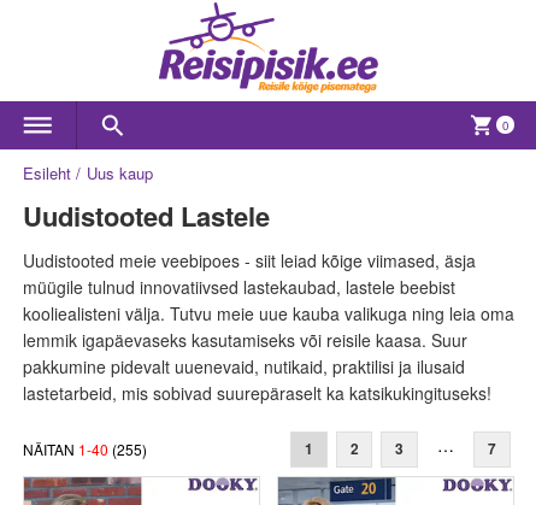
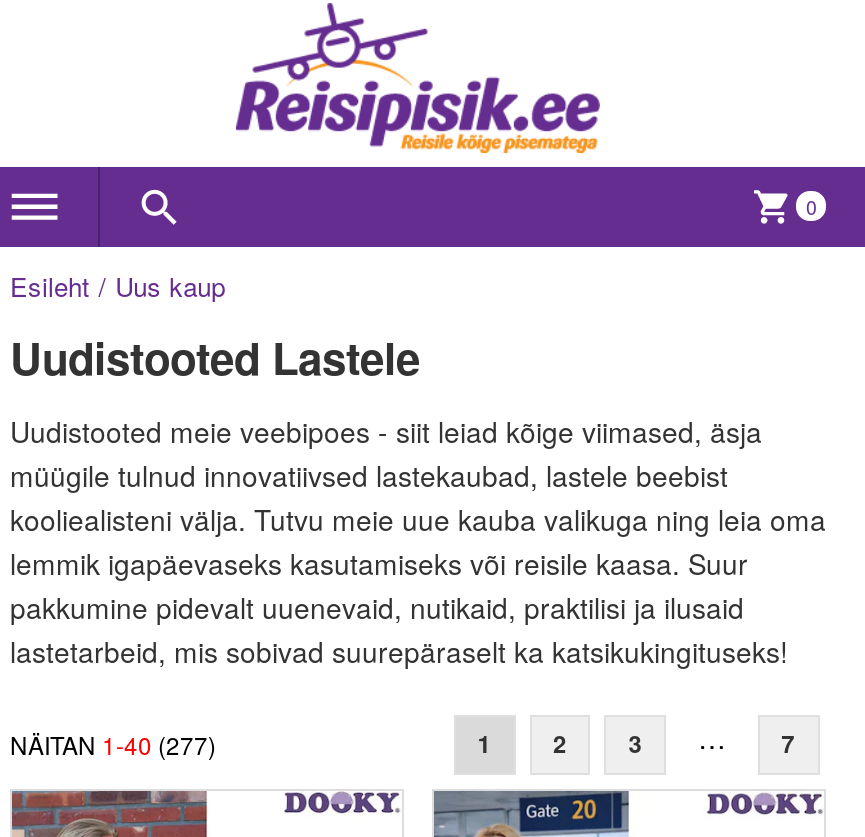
- NÄITAN 1 - 40 (255)
+ NÄITAN 1 - 40 (277)
